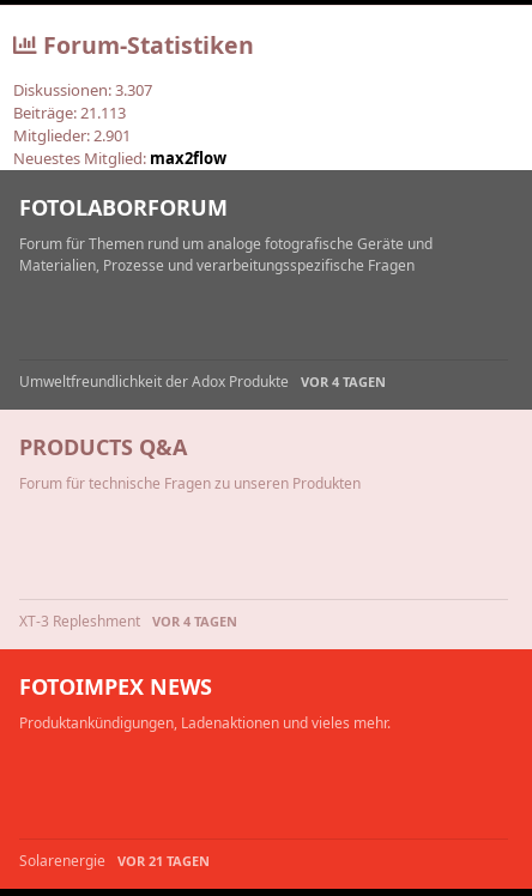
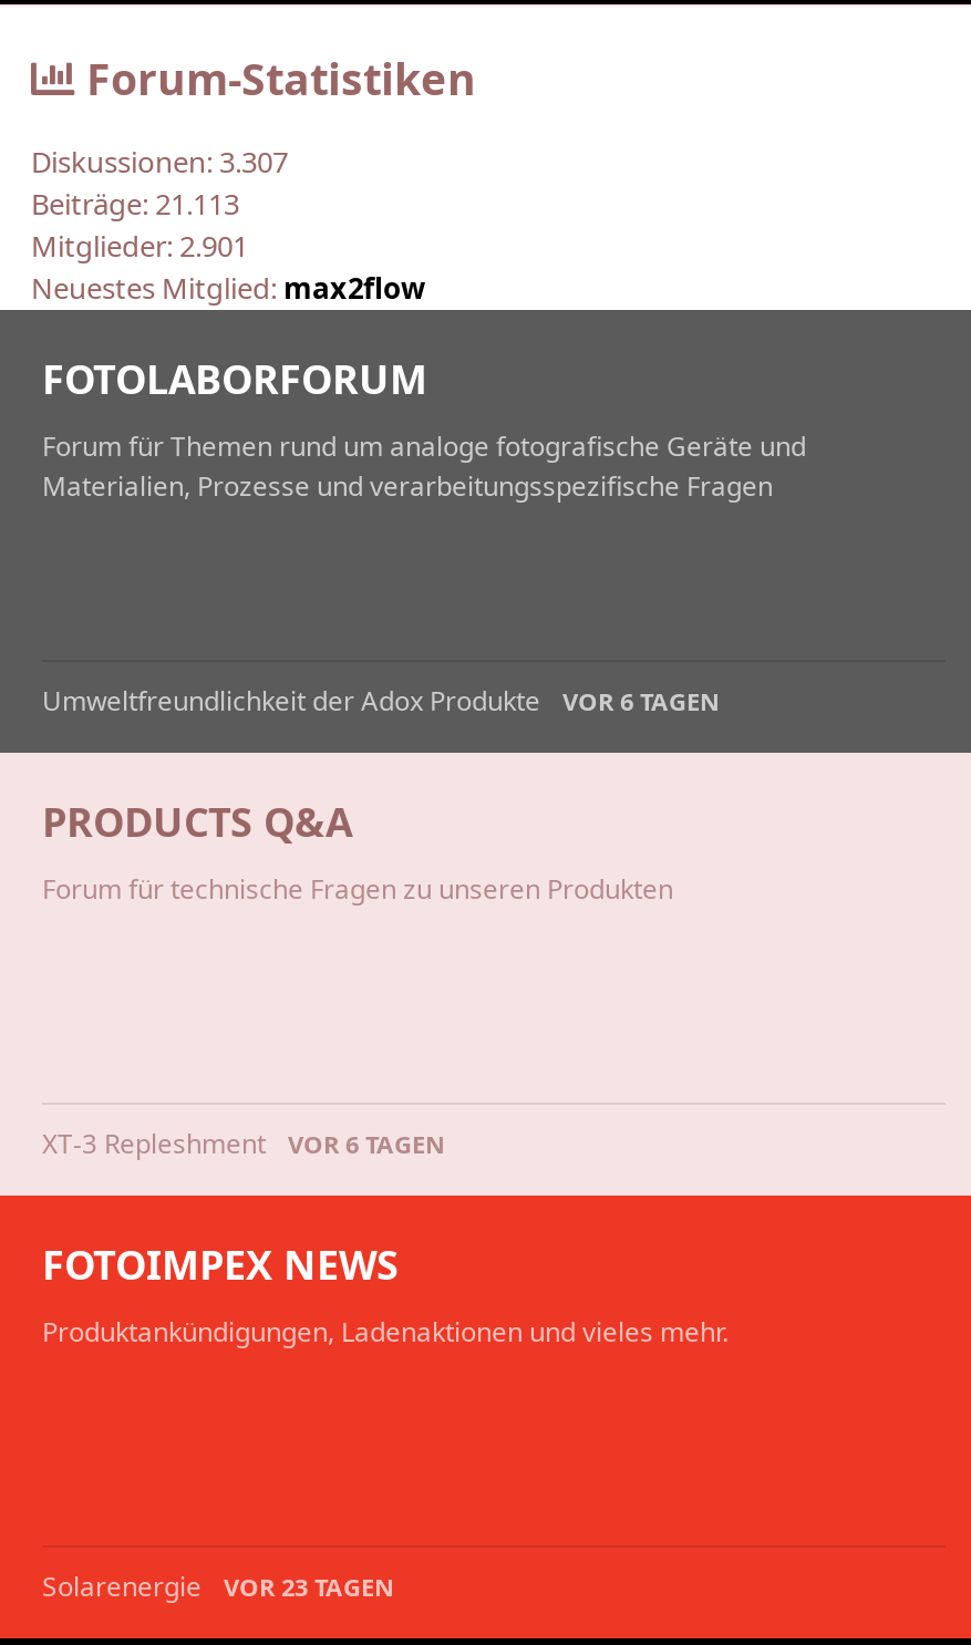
- Umweltfreundlichkeit der Adox Produkte VOR 4 TAGEN
+ Umweltfreundlichkeit der Adox Produkte VOR 6 TAGEN

- XT-3 Repleshment VOR 4 TAGEN
+ XT-3 Repleshment VOR 6 TAGEN

- Solarenergie VOR 21 TAGEN
+ Solarenergie VOR 23 TAGEN
